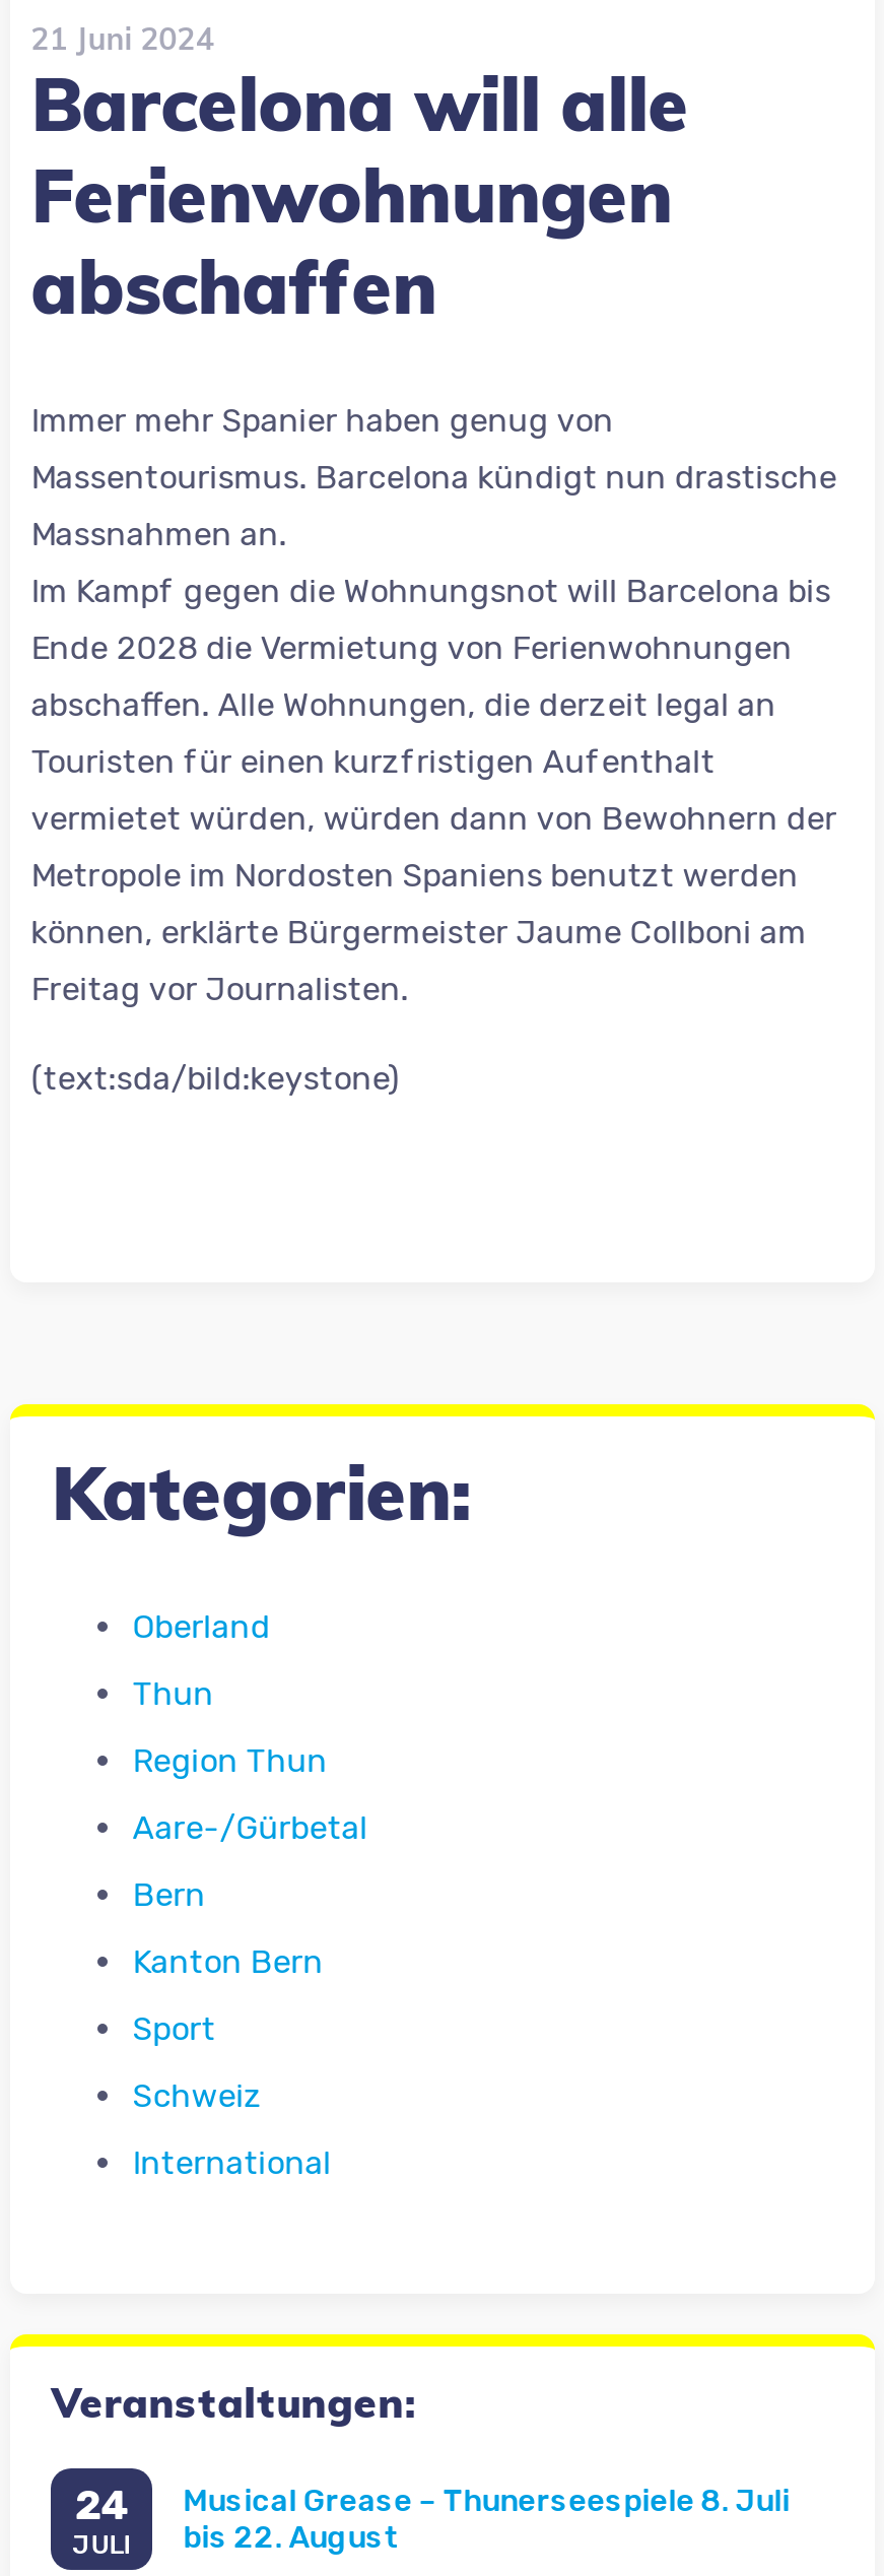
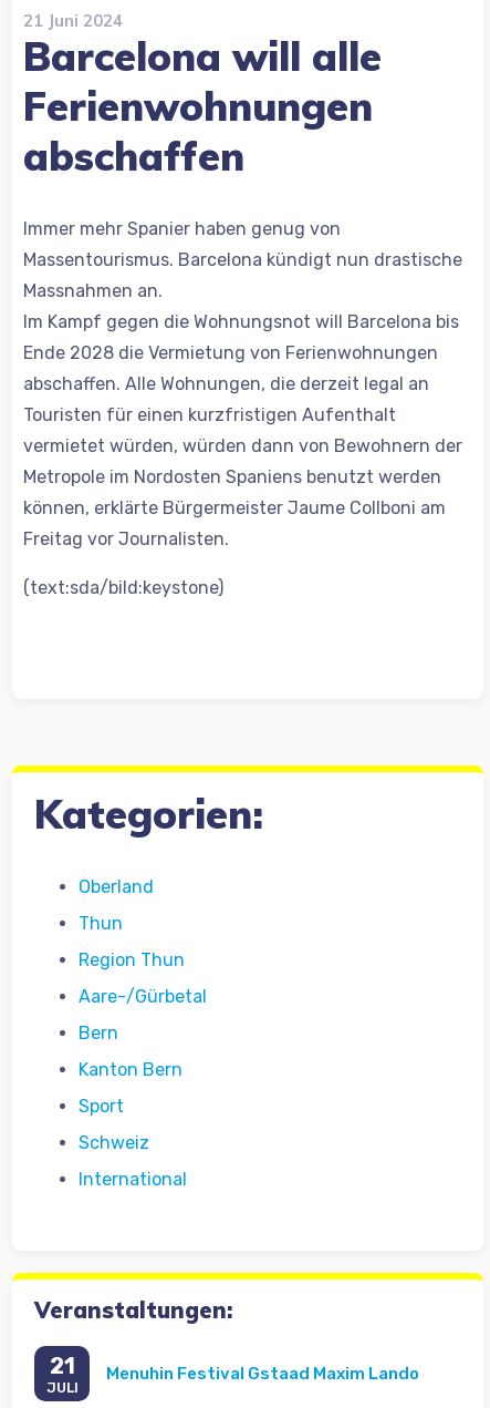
- 24
+ 21

- Musical Grease – Thunerseespiele 8. Juli
- bis 22. August
+ Menuhin Festival Gstaad Maxim Lando
